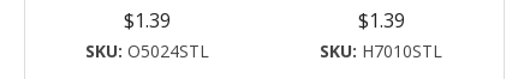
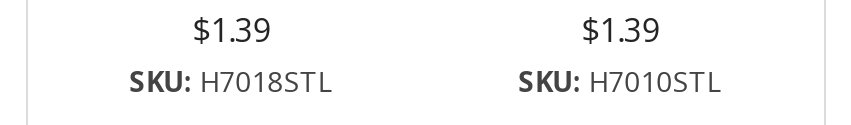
- O5024STL
+ H7018STL
